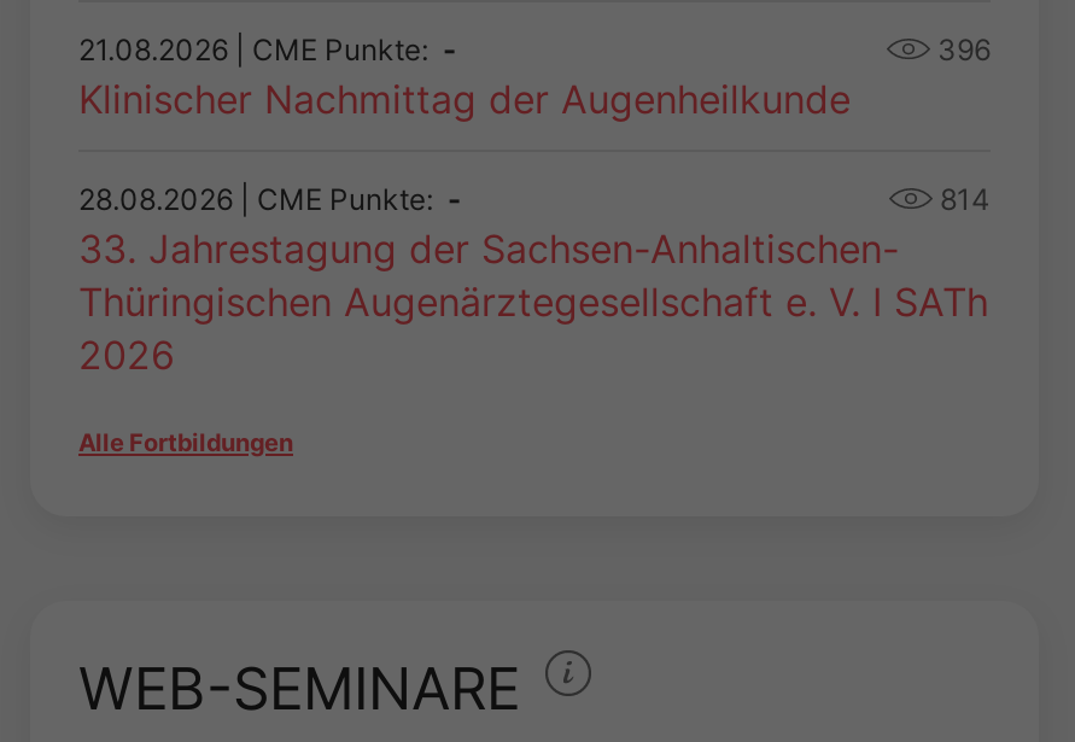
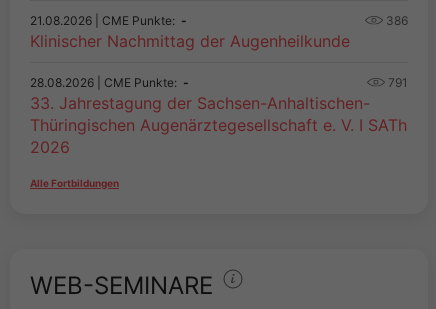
- 396
+ 386

- 814
+ 791
